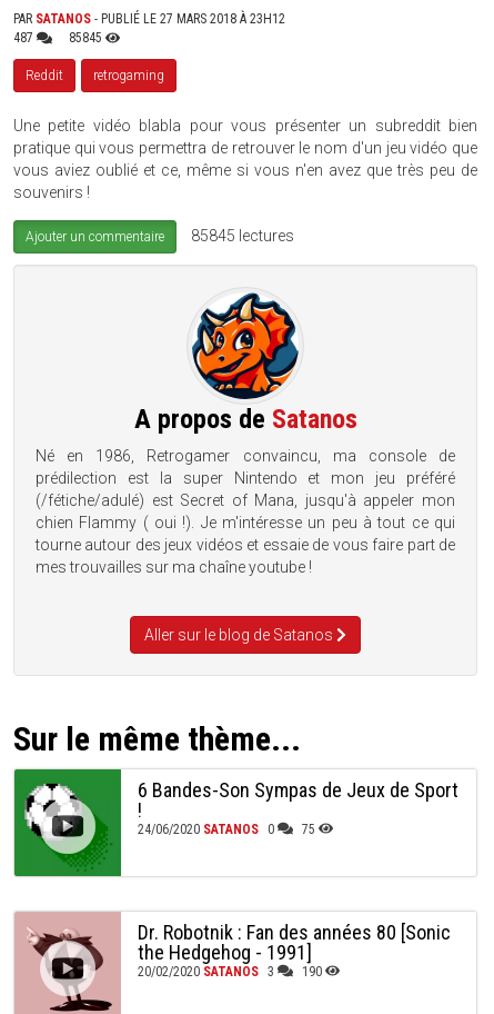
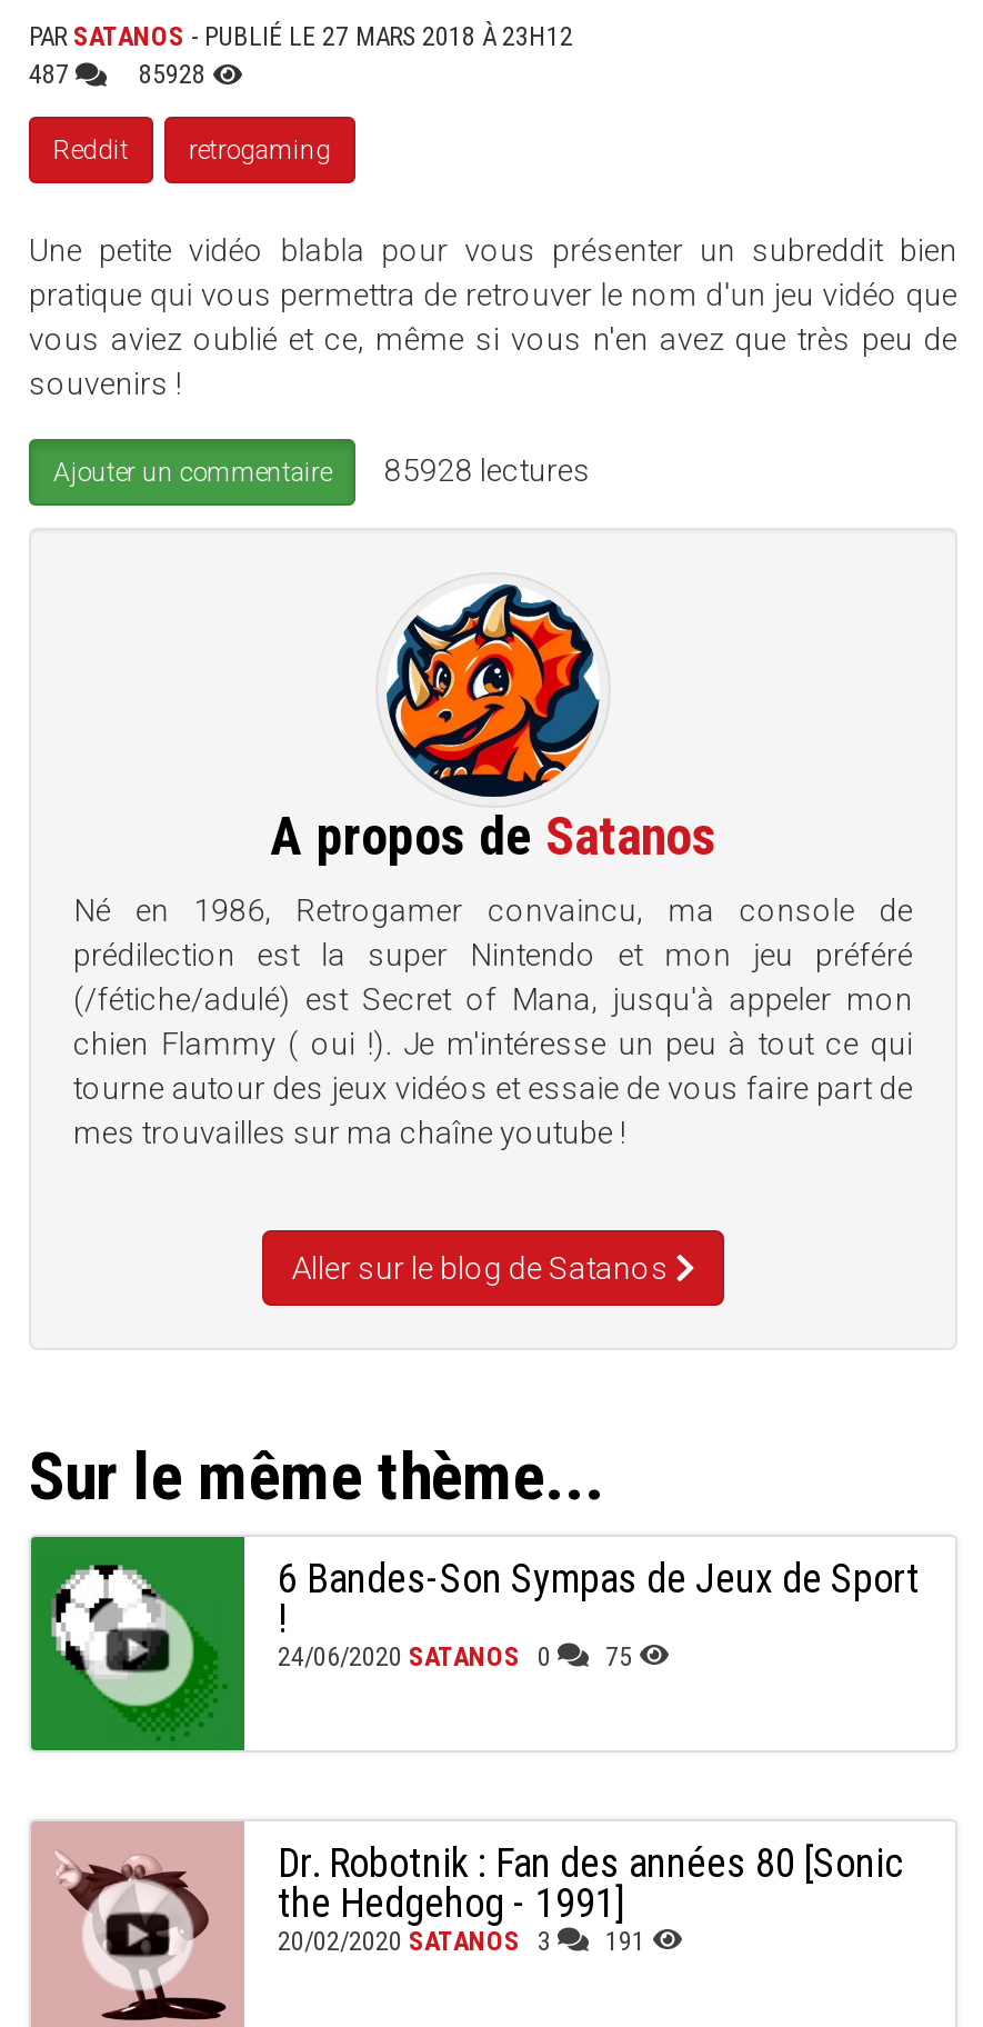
- 85845
+ 85928

- Ajouter un commentaire 85845 lectures
+ Ajouter un commentaire 85928 lectures

- 20/02/2020 SATANOS 3 190
+ 20/02/2020 SATANOS 3 191
